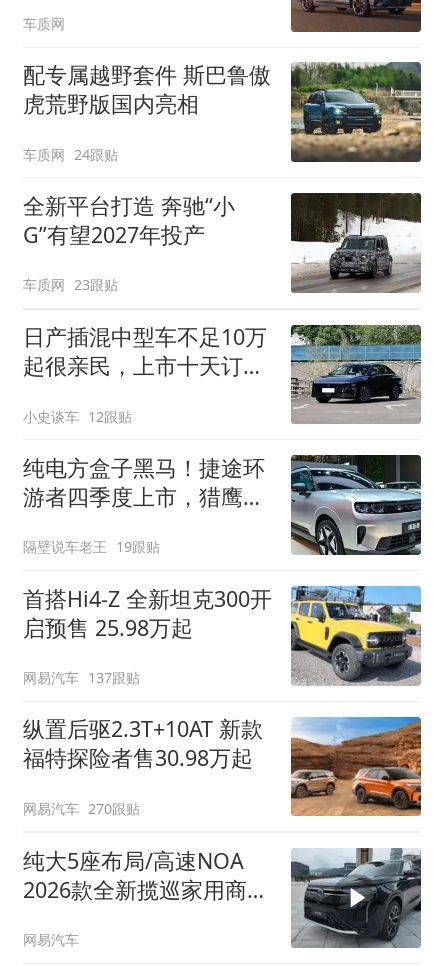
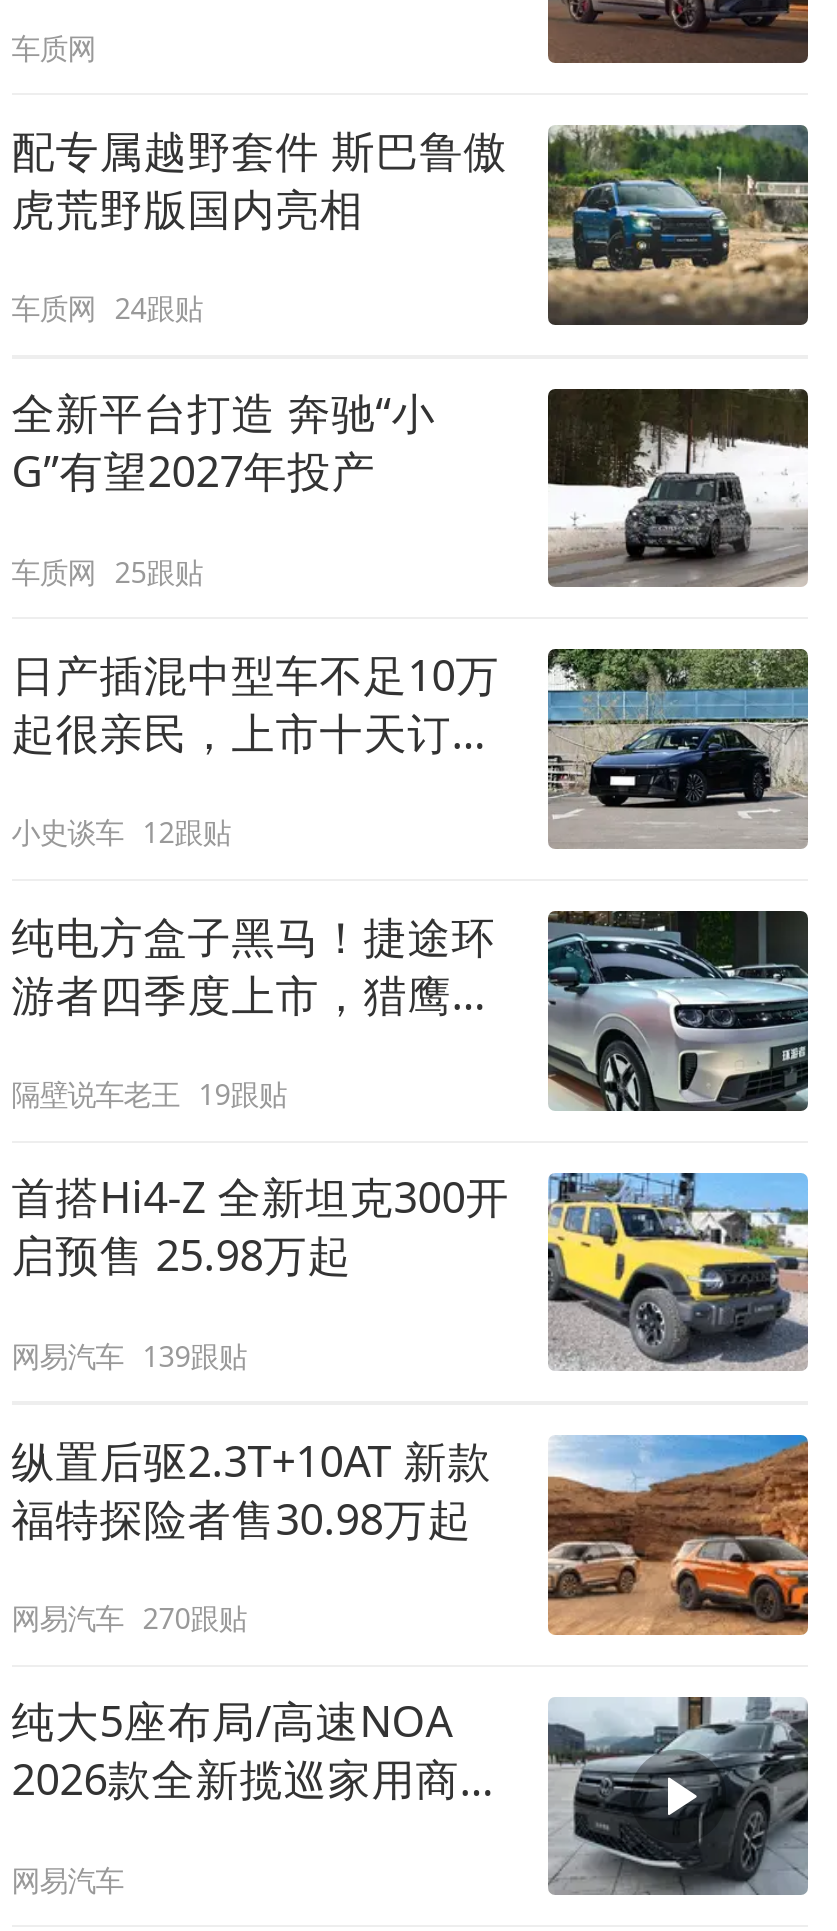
- 车质网 23跟贴
+ 车质网 25跟贴

- 网易汽车 137跟贴
+ 网易汽车 139跟贴
